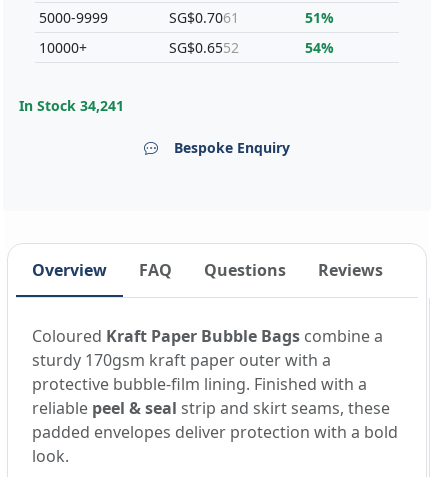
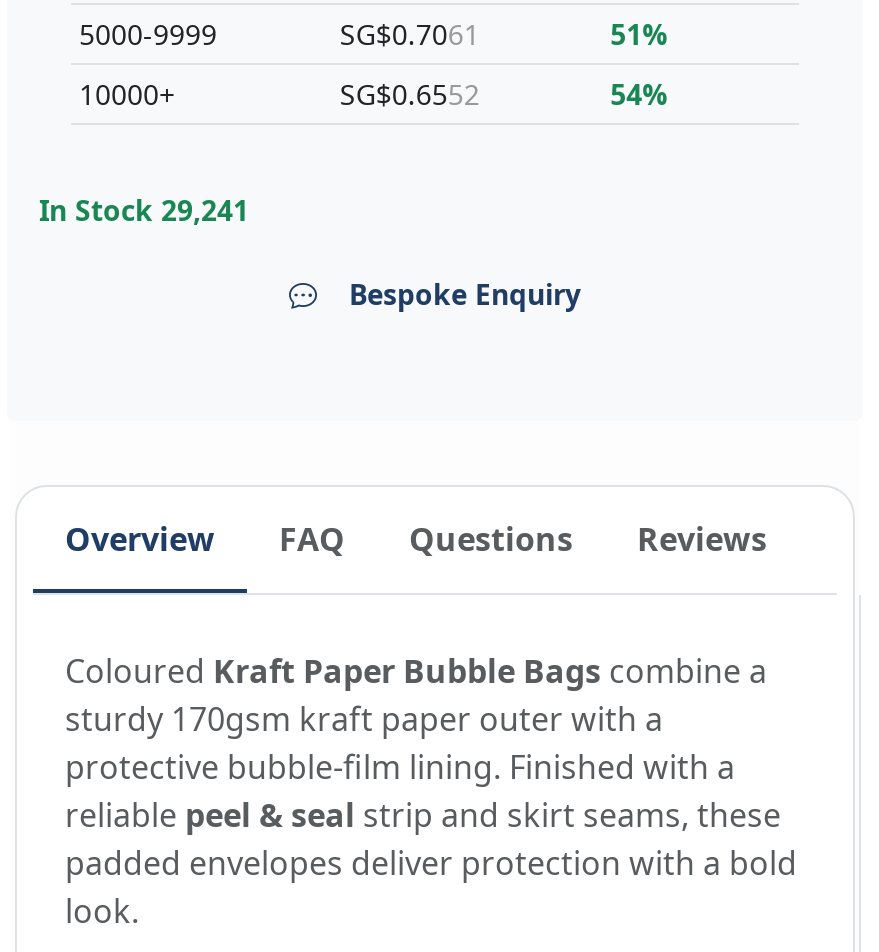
- In Stock 34,241
+ In Stock 29,241
